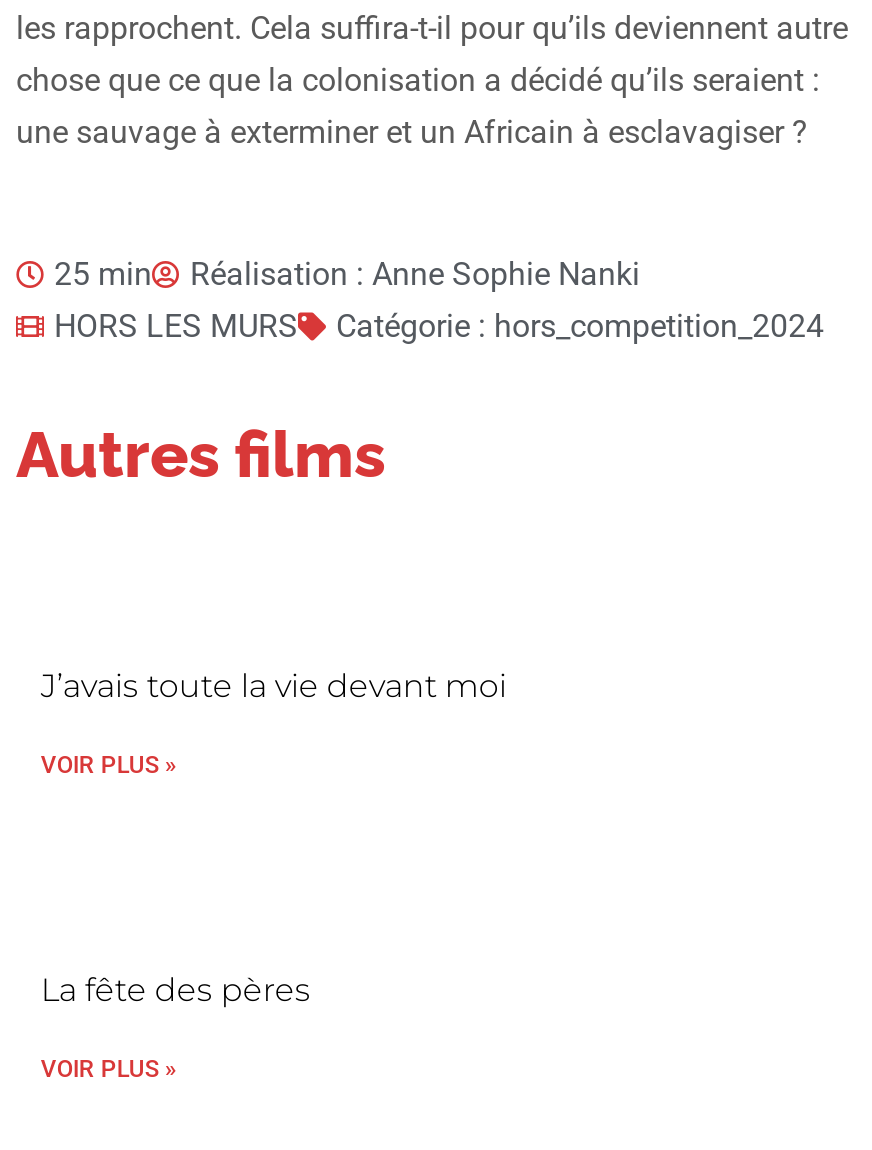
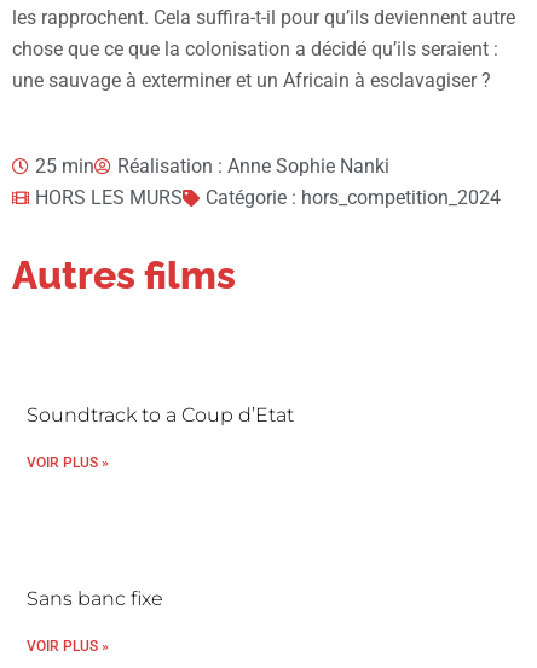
- J’avais toute la vie devant moi
+ Soundtrack to a Coup d’Etat

- La fête des pères
+ Sans banc fixe
